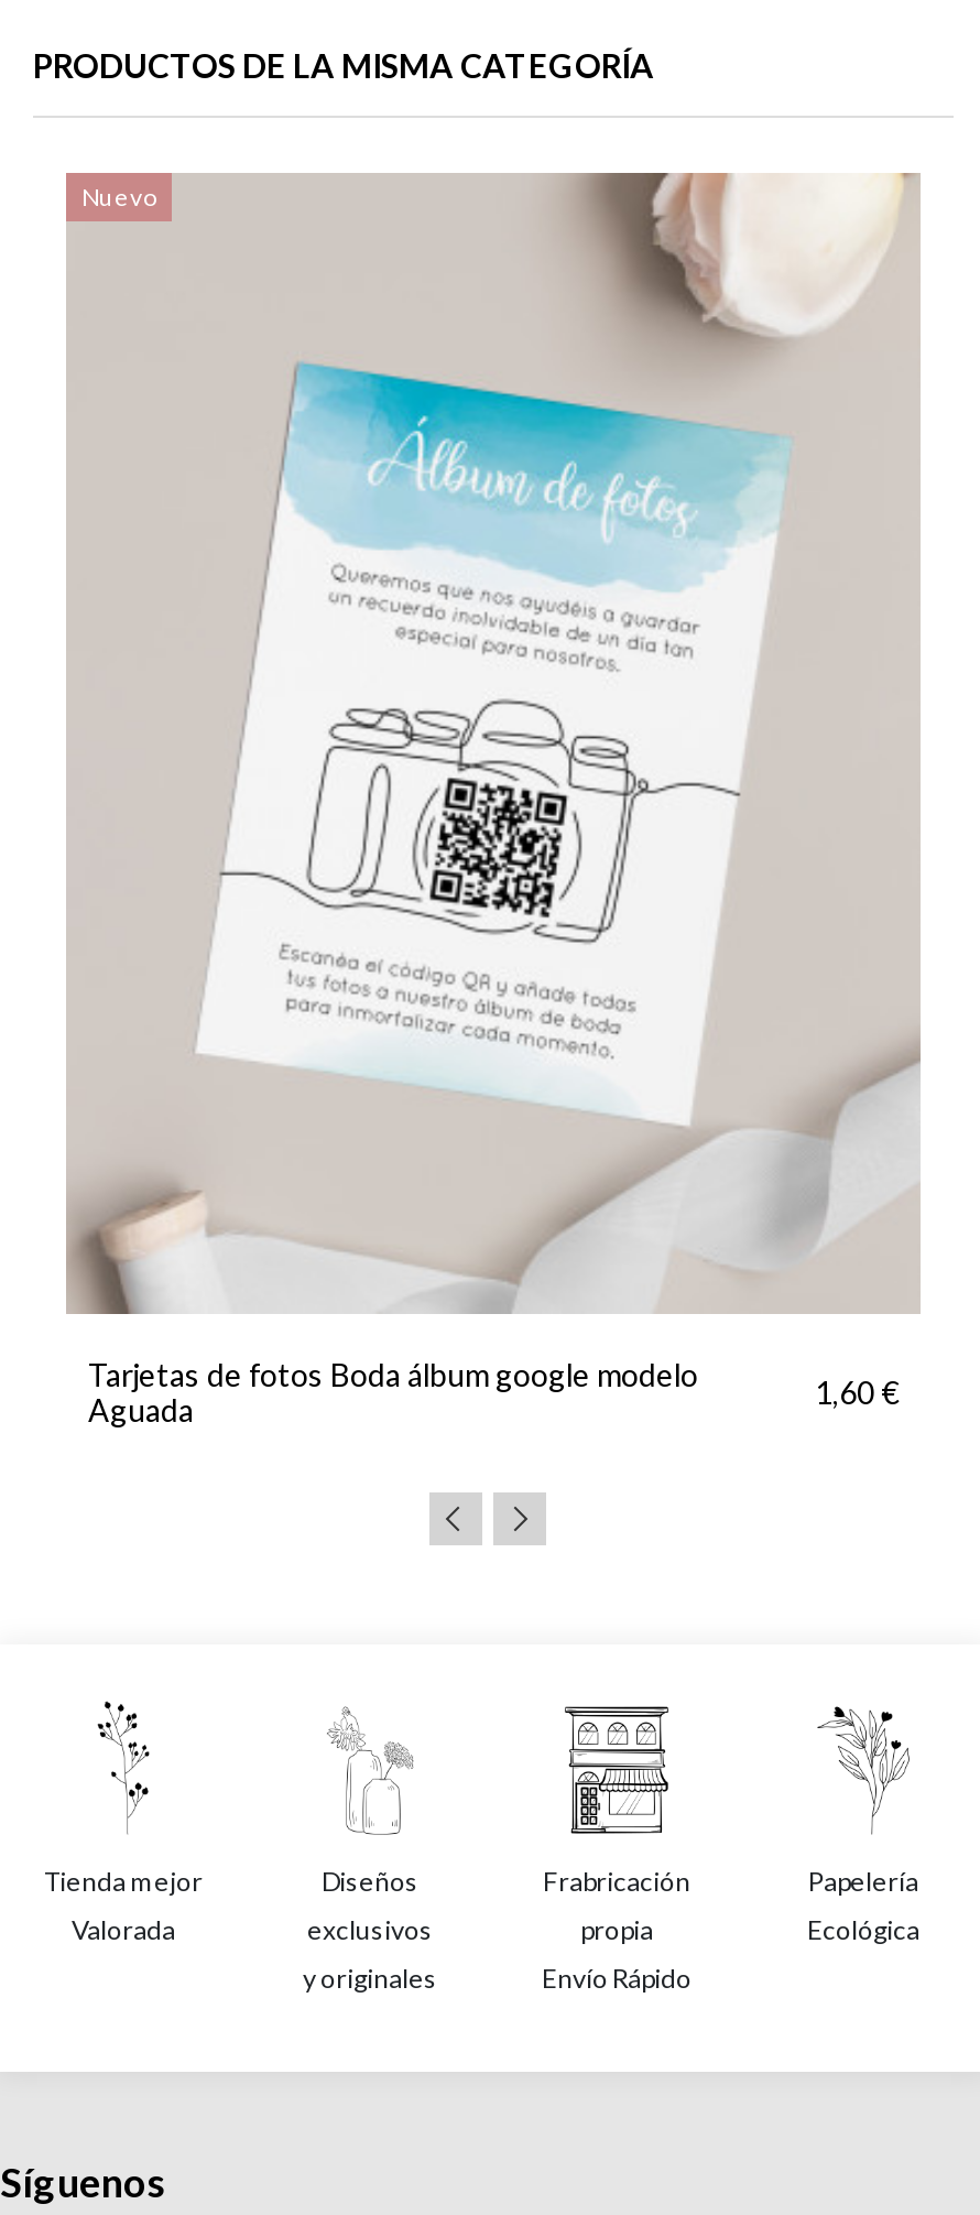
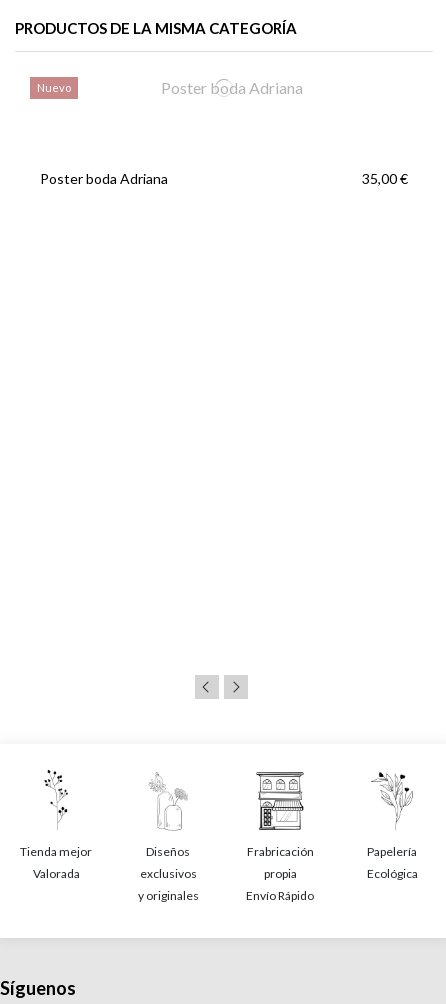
- [image]

- Tarjetas de fotos Boda álbum google modelo
- Aguada
- 1,60 €
+ Poster boda Adriana
+ 35,00 €
